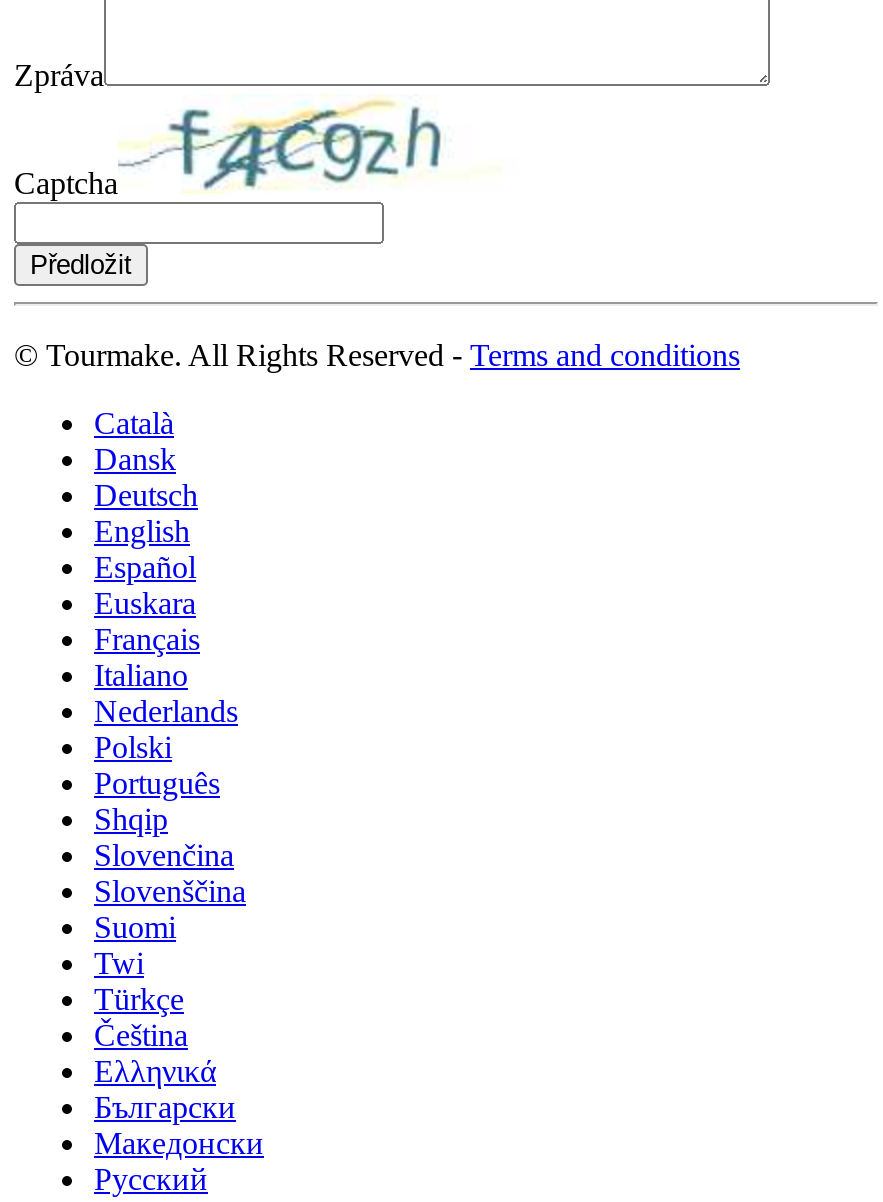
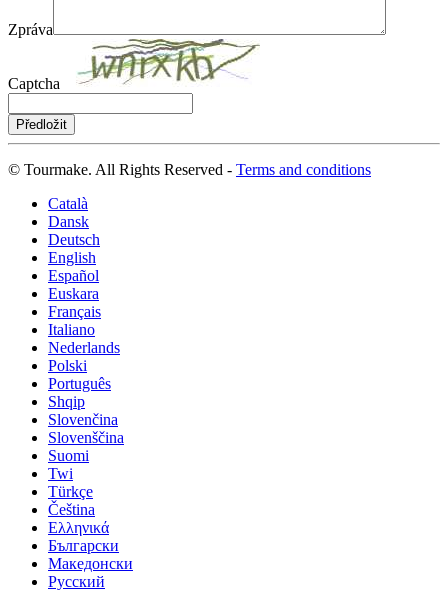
- [image]
+ [image]
